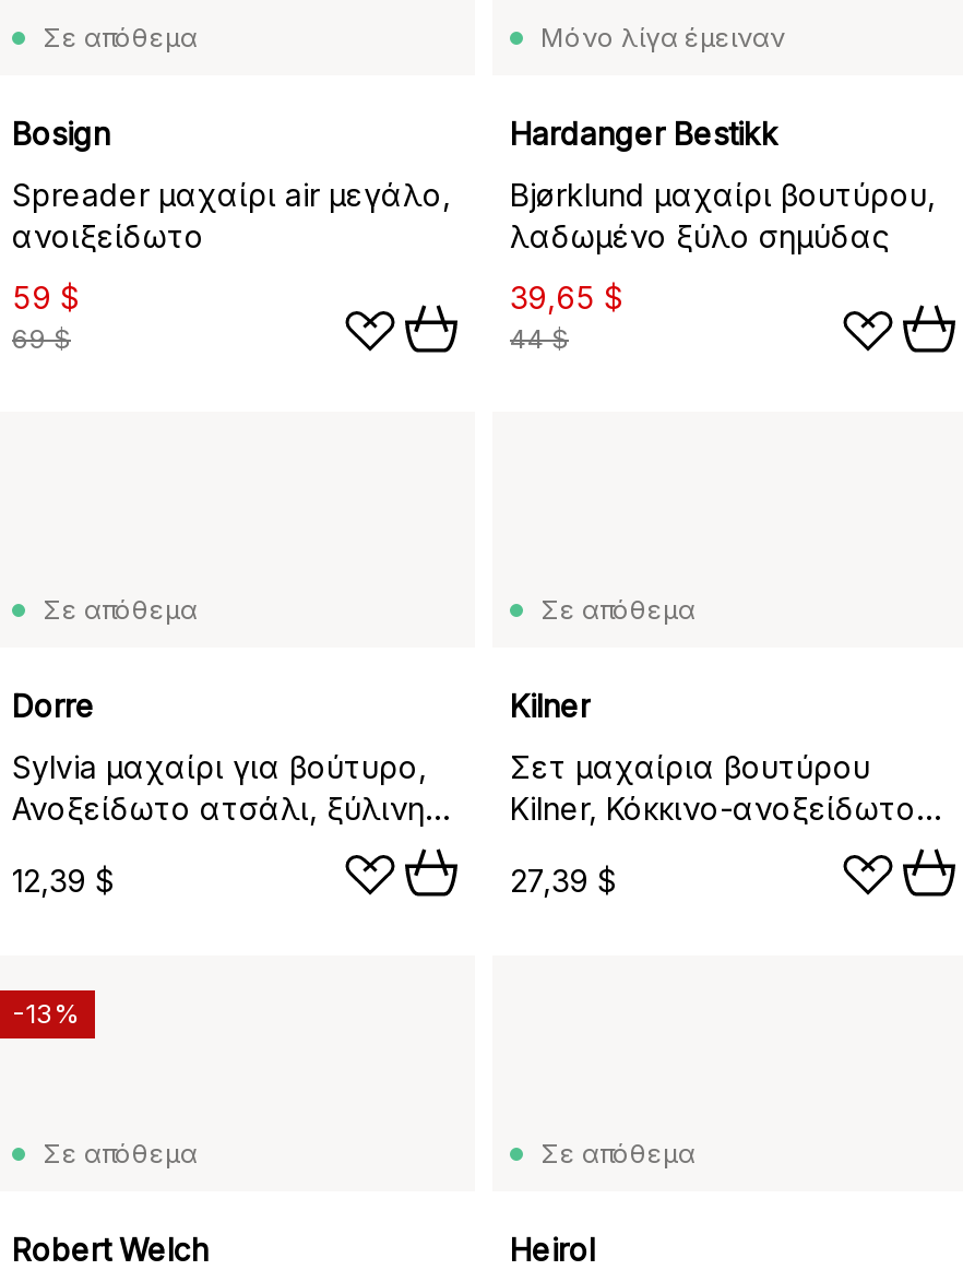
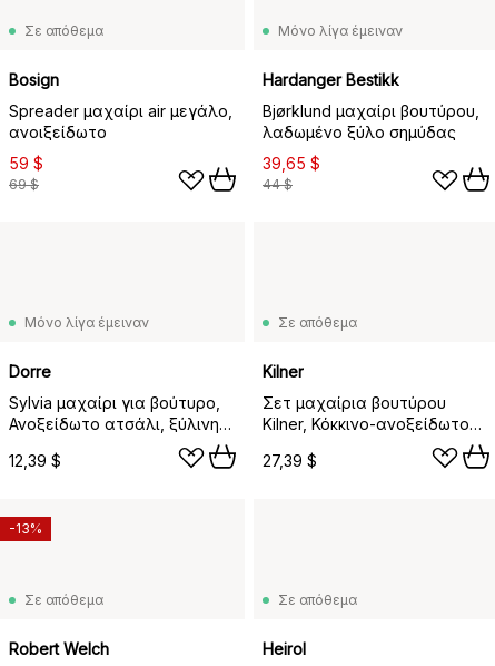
- Σε απόθεμα
+ Μόνο λίγα έμειναν
